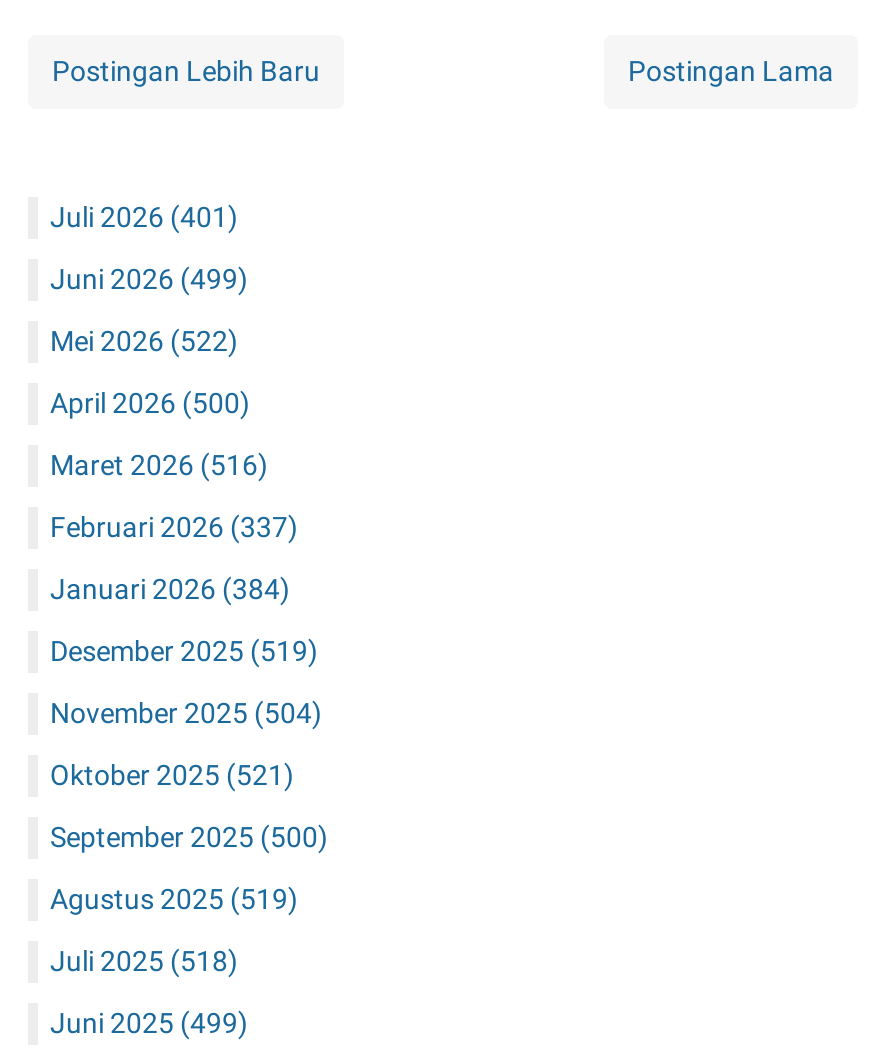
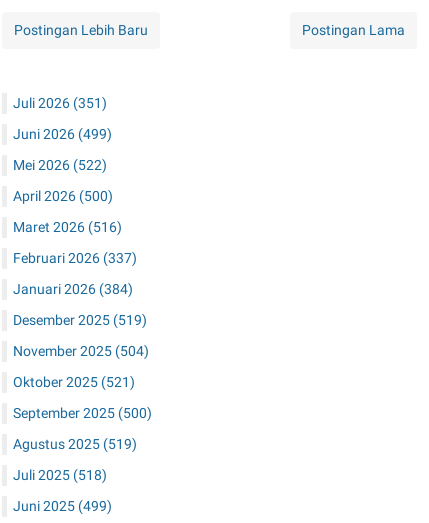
- Juli 2026 (401)
+ Juli 2026 (351)
